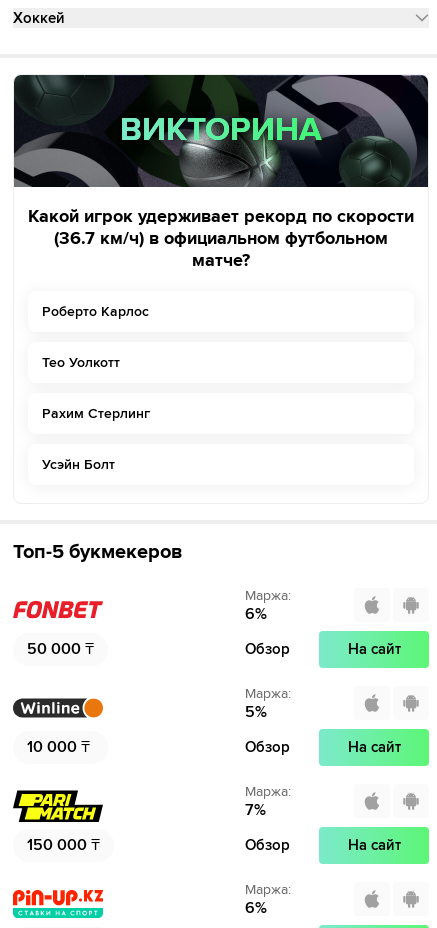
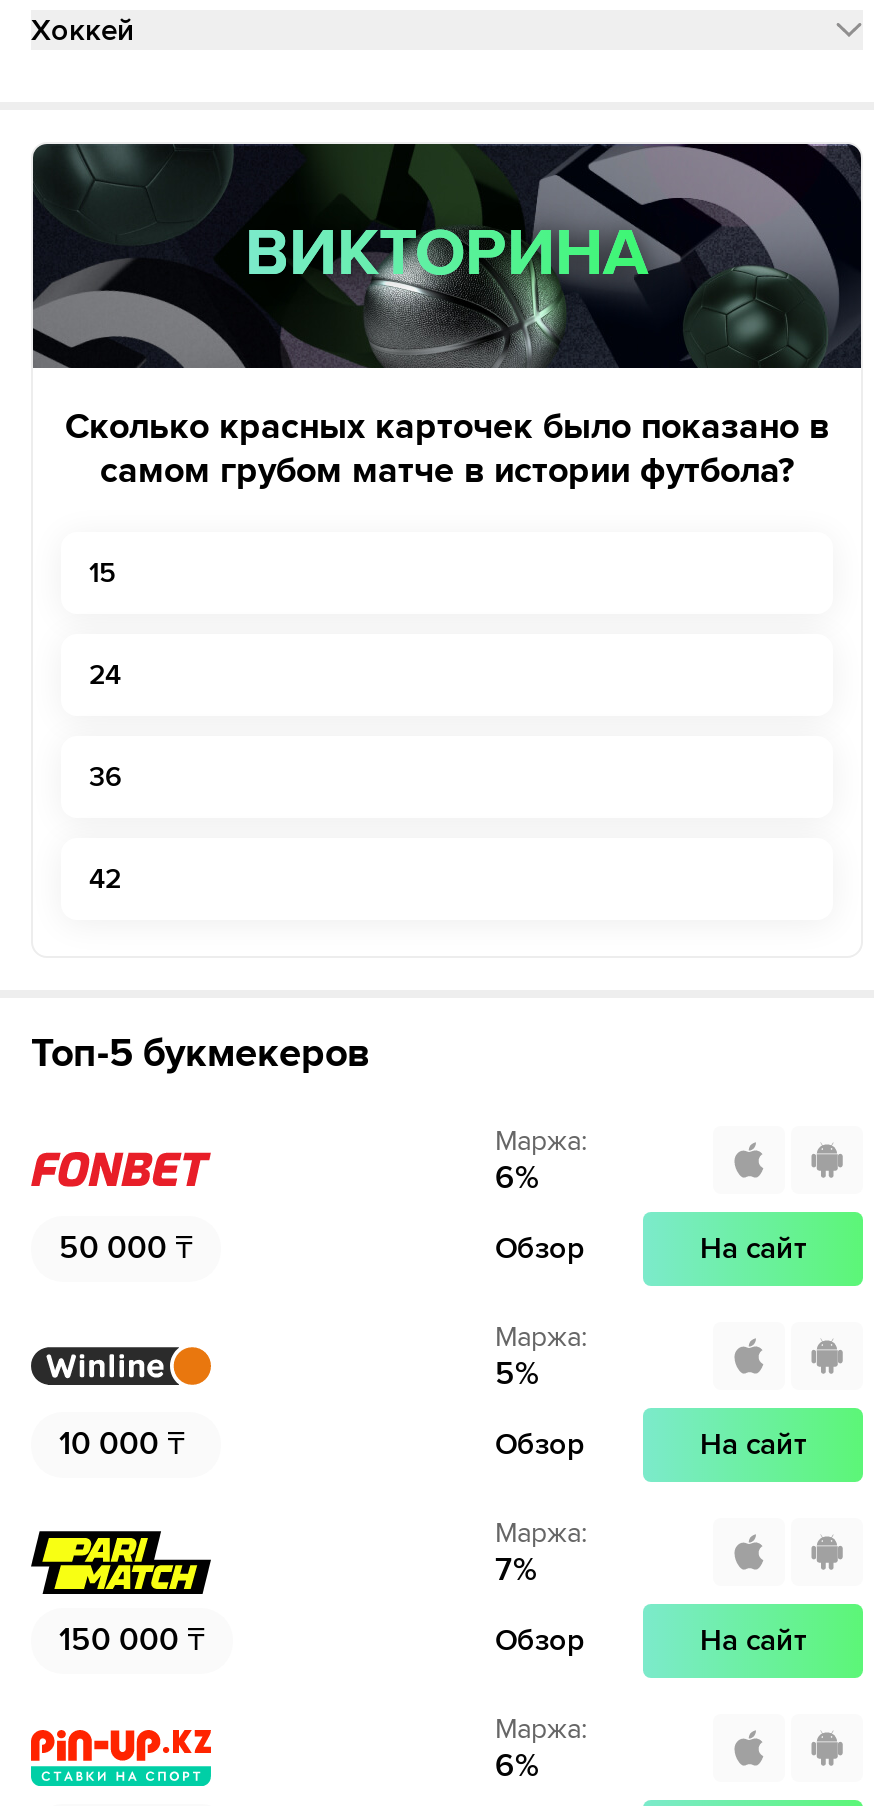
- Какой игрок удерживает рекорд по скорости
- (36.7 км/ч) в официальном футбольном
- матче?
+ Сколько красных карточек было показано в
+ самом грубом матче в истории футбола?

- Роберто Карлос
+ 15

- Тео Уолкотт
+ 24

- Рахим Стерлинг
+ 36

- Усэйн Болт
+ 42
